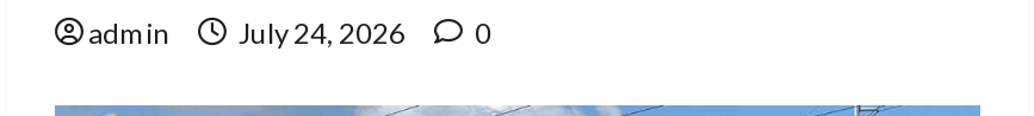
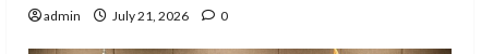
- admin July 24, 2026 0
+ admin July 21, 2026 0
